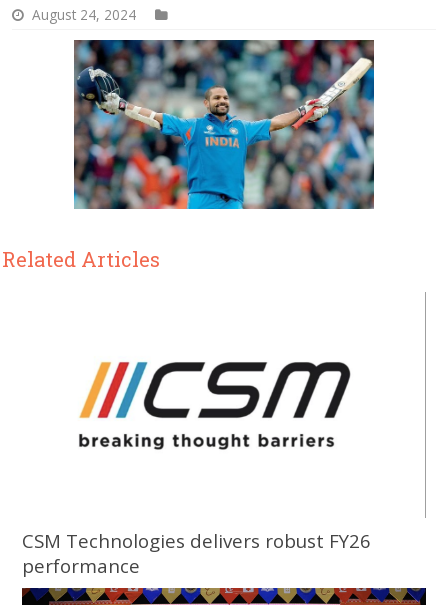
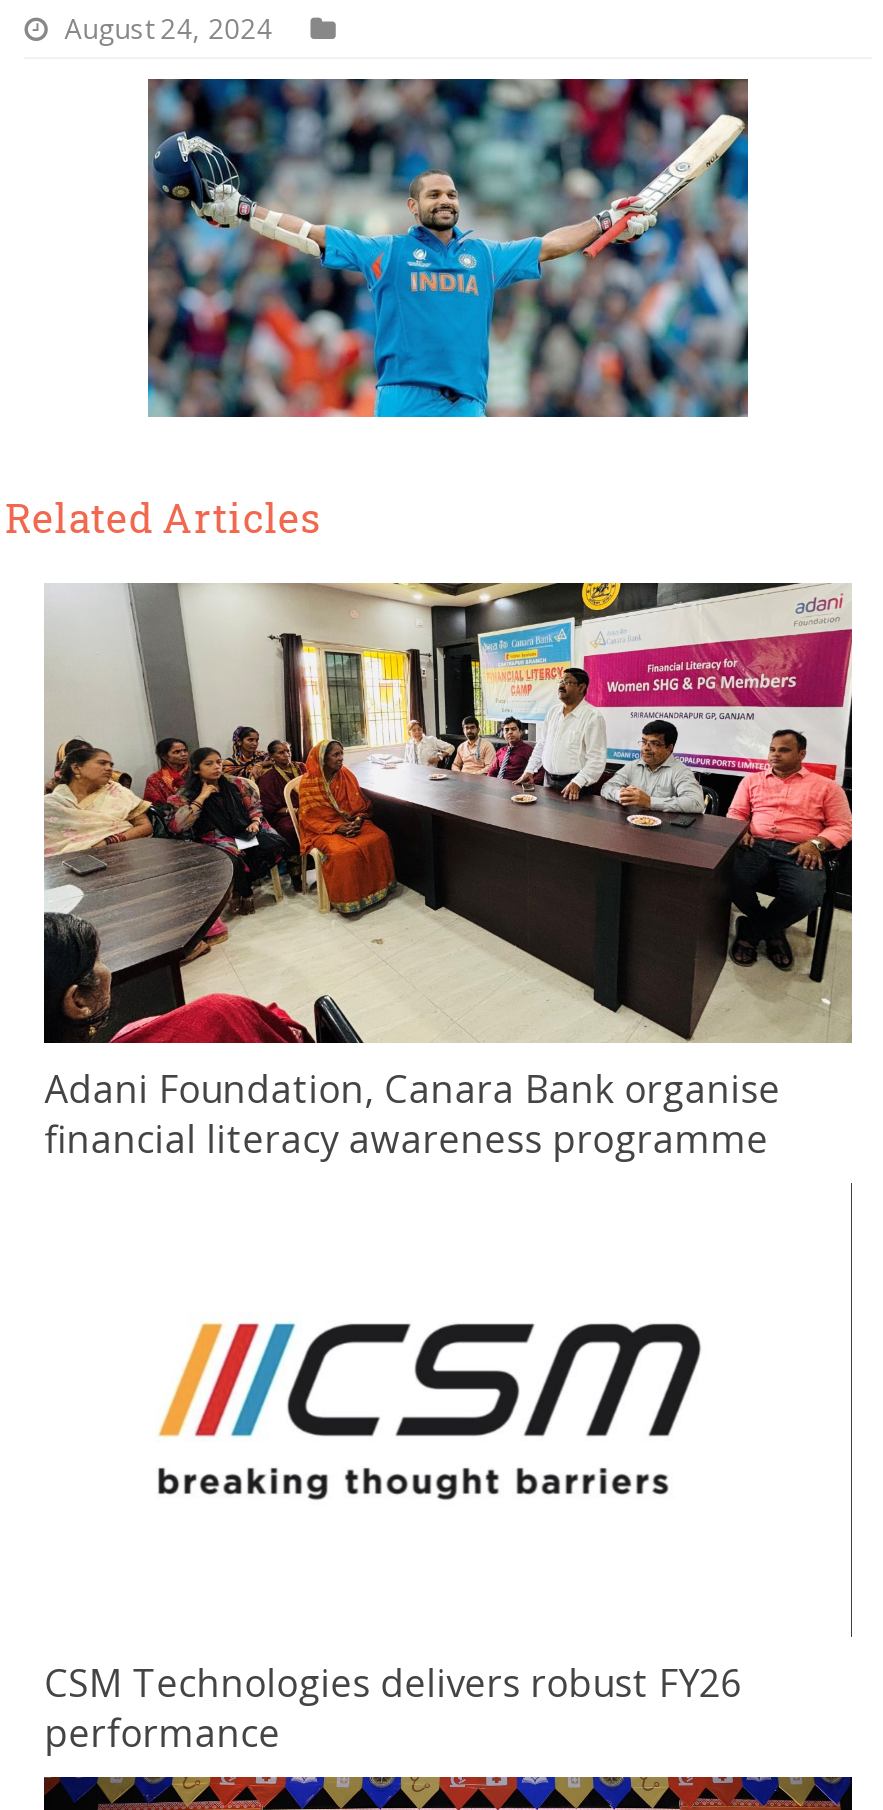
+ [image]
+ Adani Foundation, Canara Bank organise
+ financial literacy awareness programme
